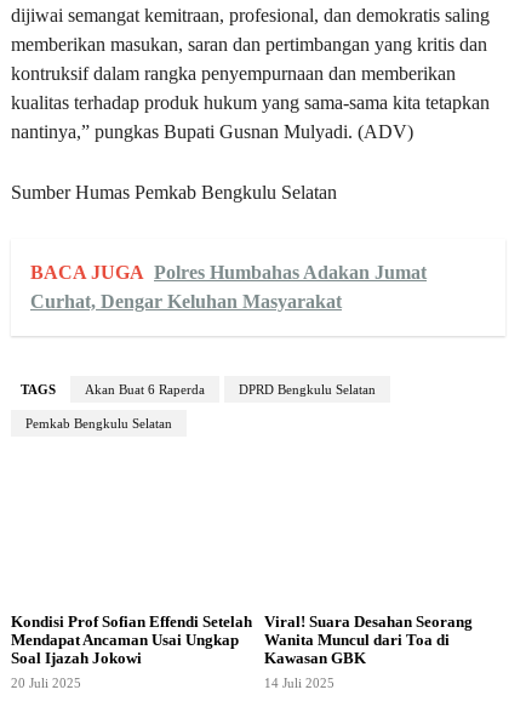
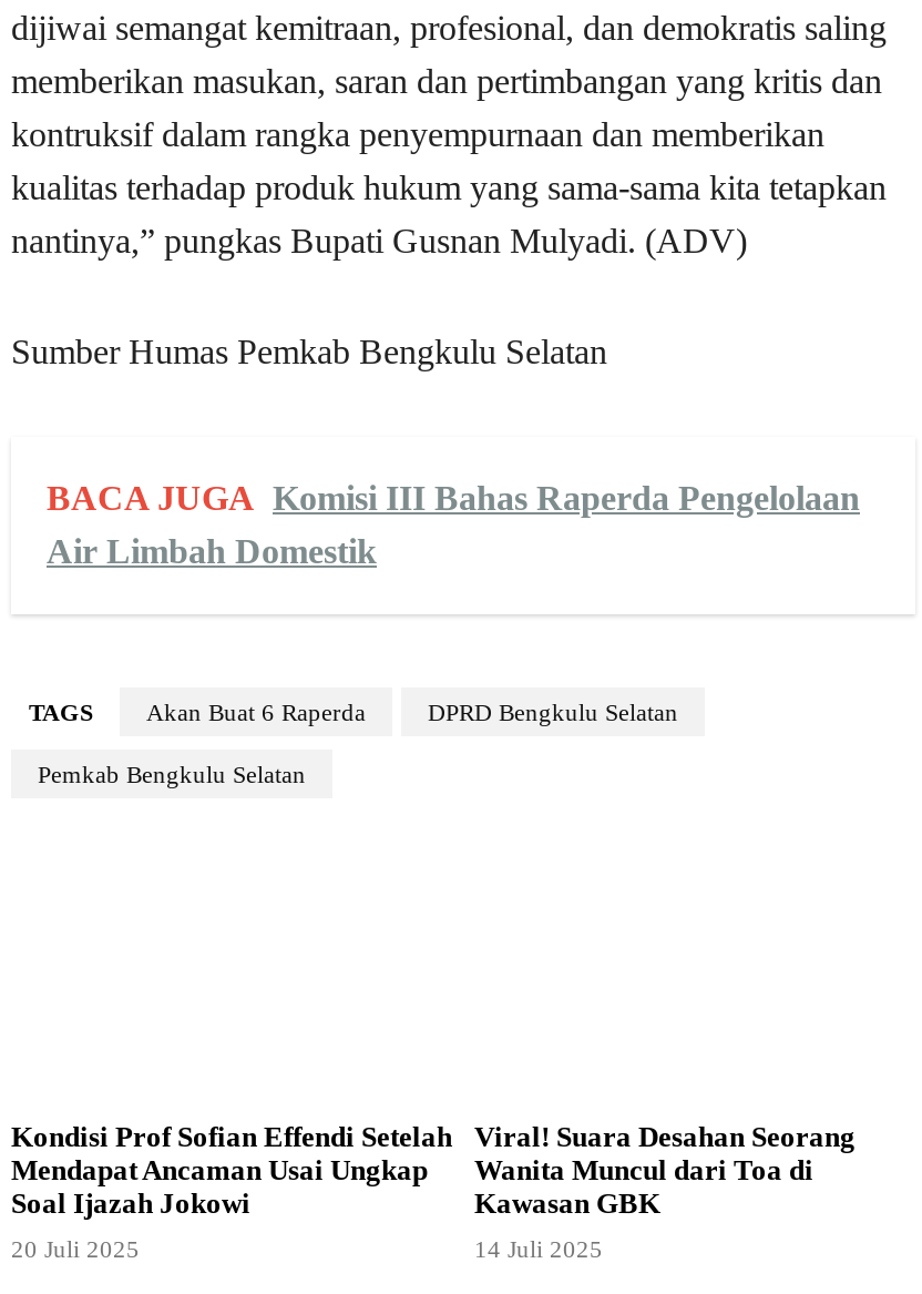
- BACA JUGA Polres Humbahas Adakan Jumat
- Curhat, Dengar Keluhan Masyarakat
+ BACA JUGA Komisi III Bahas Raperda Pengelolaan
+ Air Limbah Domestik
